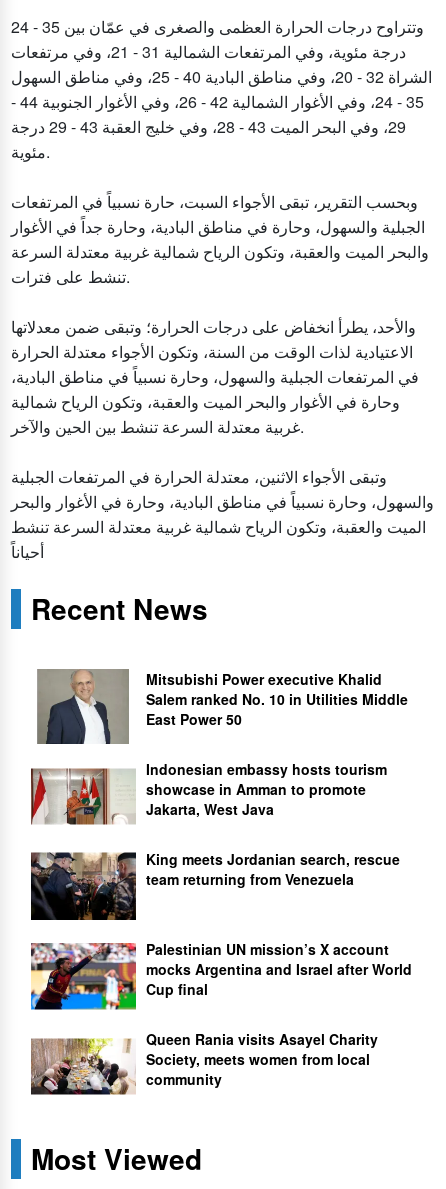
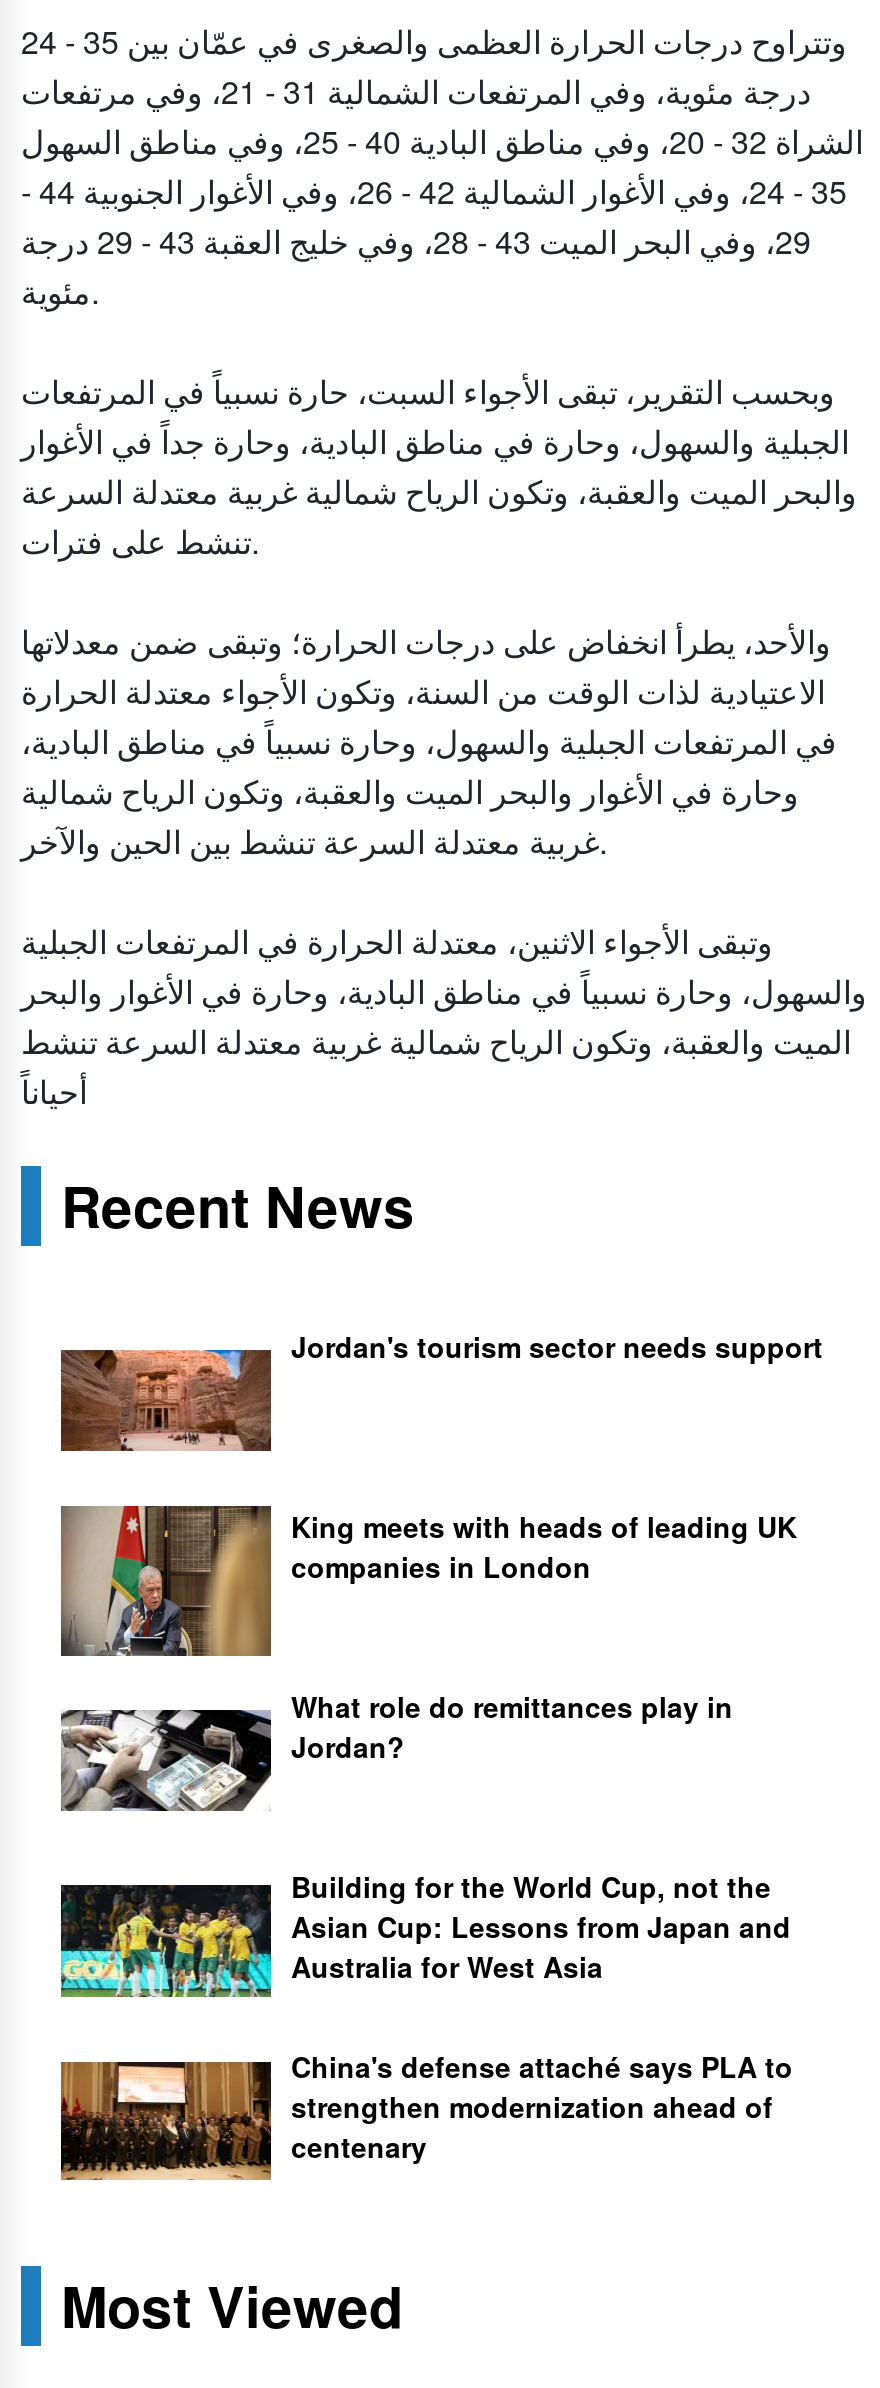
- [image]
- Mitsubishi Power executive Khalid
- Salem ranked No. 10 in Utilities Middle
- East Power 50
+ [image]
+ Jordan's tourism sector needs support

- [image]
- Indonesian embassy hosts tourism
- showcase in Amman to promote
- Jakarta, West Java
+ [image]
+ King meets with heads of leading UK
+ companies in London

- [image]
- King meets Jordanian search, rescue
- team returning from Venezuela
+ [image]
+ What role do remittances play in
+ Jordan?

- [image]
- Palestinian UN mission’s X account
- mocks Argentina and Israel after World
- Cup final
+ [image]
+ Building for the World Cup, not the
+ Asian Cup: Lessons from Japan and
+ Australia for West Asia

- [image]
- Queen Rania visits Asayel Charity
- Society, meets women from local
- community
+ [image]
+ China's defense attaché says PLA to
+ strengthen modernization ahead of
+ centenary
